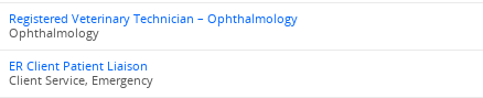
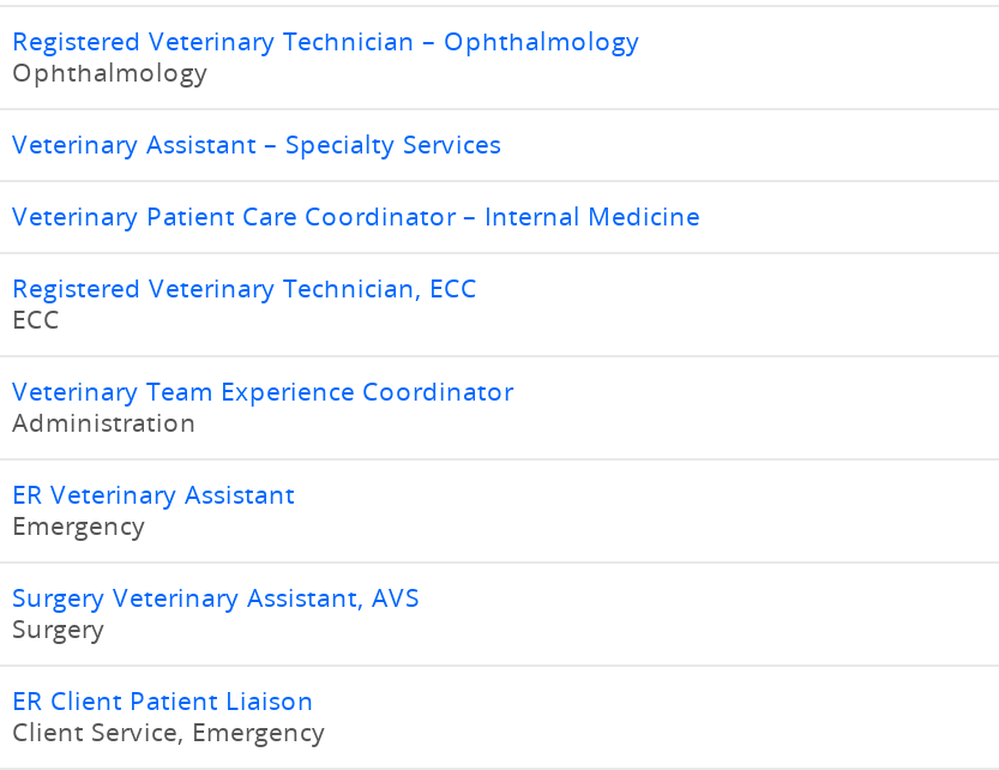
+ Veterinary Assistant – Specialty Services
+ Veterinary Patient Care Coordinator – Internal Medicine
+ Registered Veterinary Technician, ECC
+ ECC
+ Veterinary Team Experience Coordinator
+ Administration
+ ER Veterinary Assistant
+ Emergency
+ Surgery Veterinary Assistant, AVS
+ Surgery
